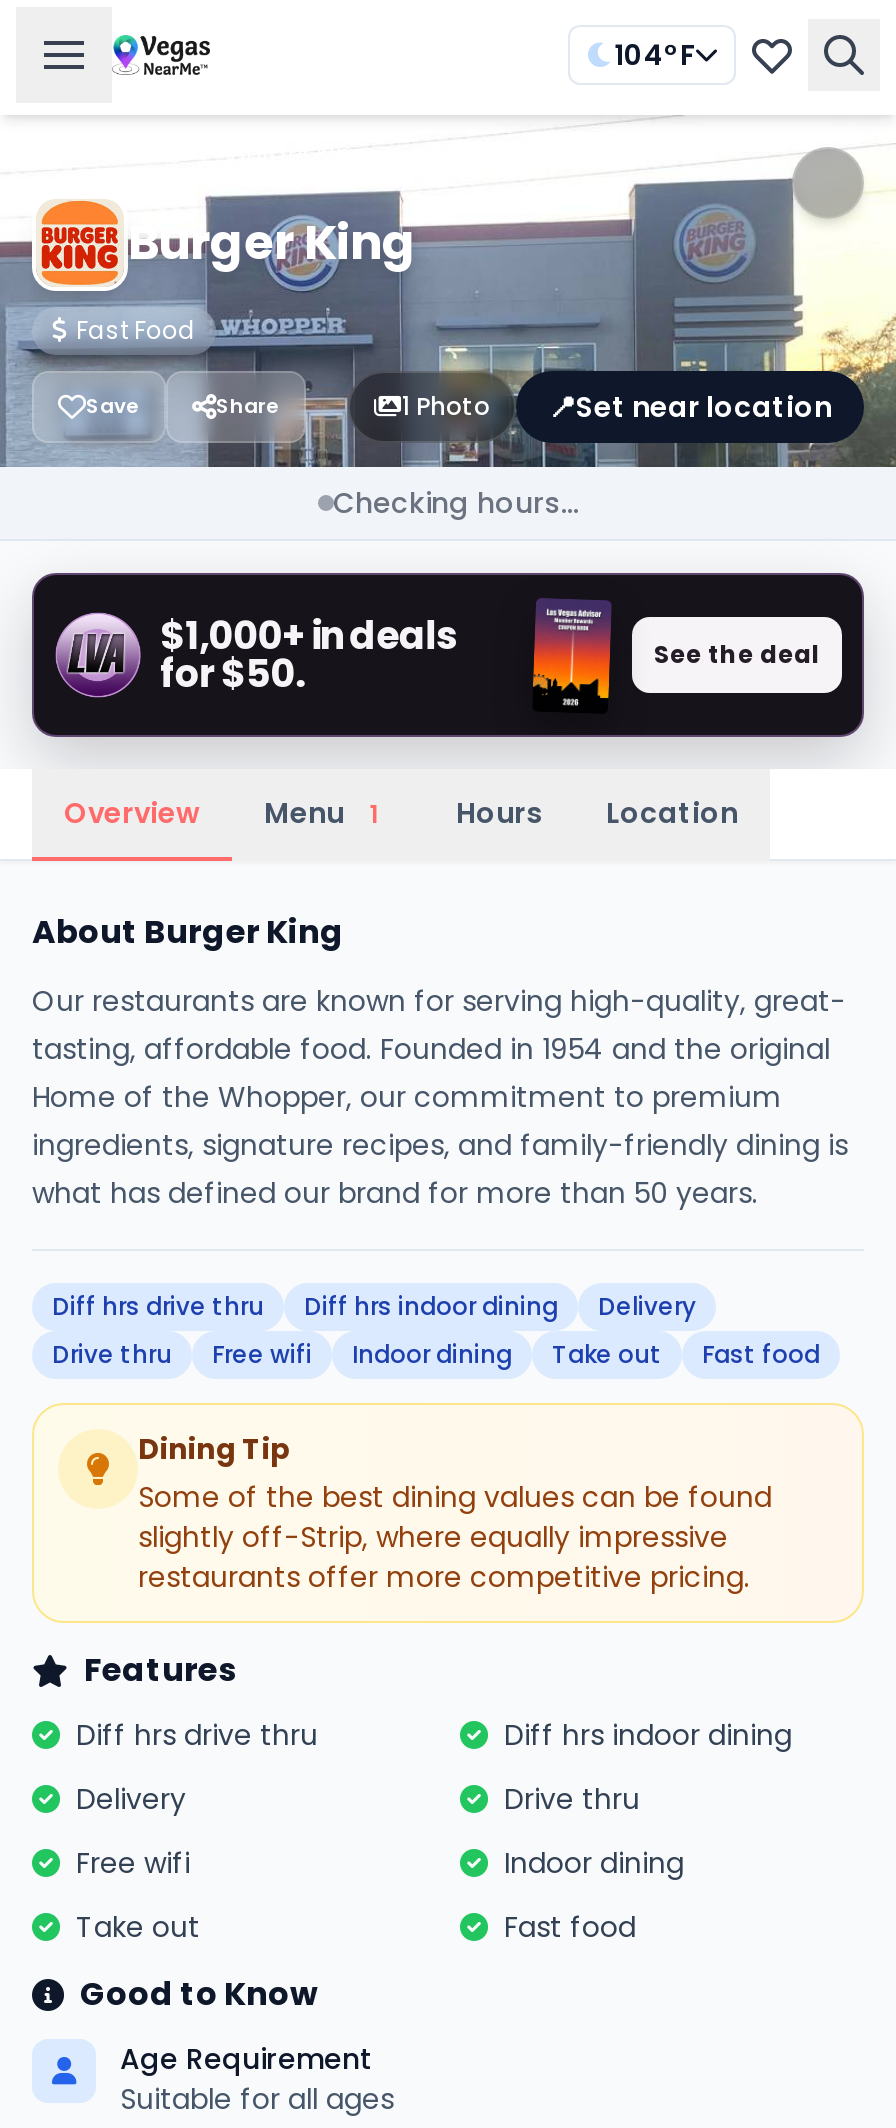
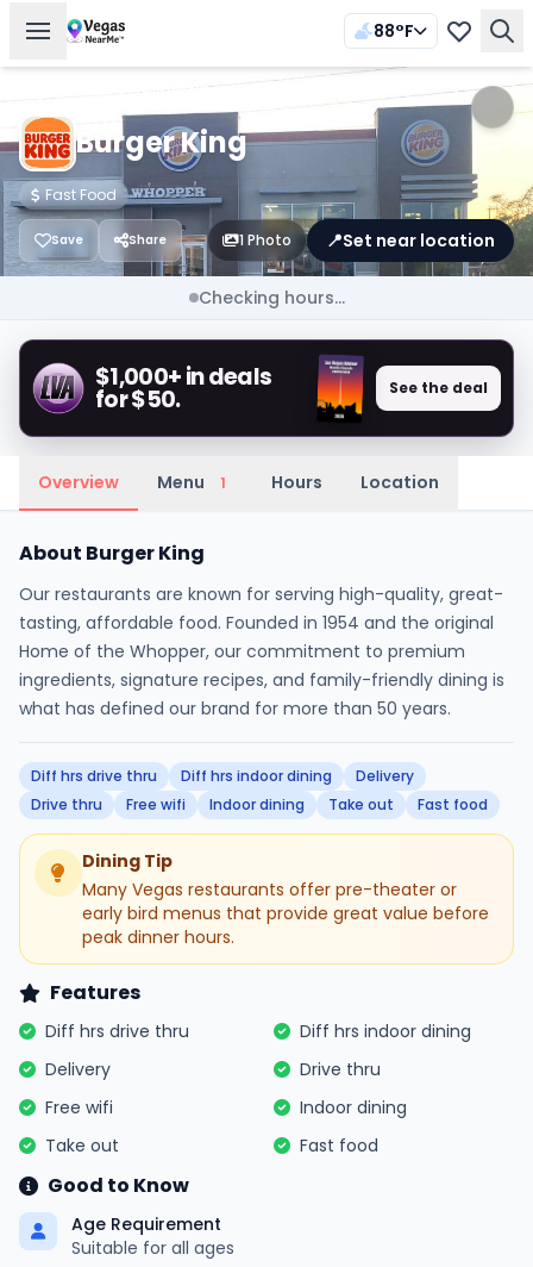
- 104°F
+ 88°F

- Some of the best dining values can be found
- slightly off-Strip, where equally impressive
- restaurants offer more competitive pricing.
+ Many Vegas restaurants offer pre-theater or
+ early bird menus that provide great value before
+ peak dinner hours.
